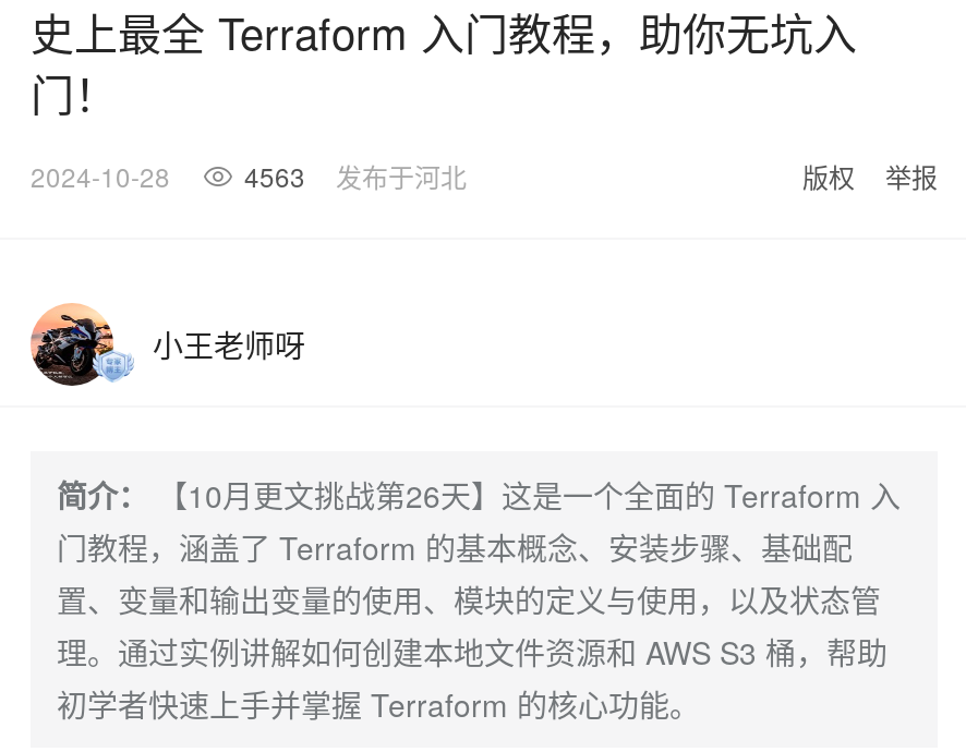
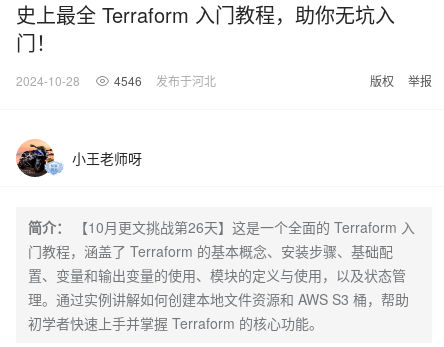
- 2024-10-28 4563 发布于河北
+ 2024-10-28 4546 发布于河北
